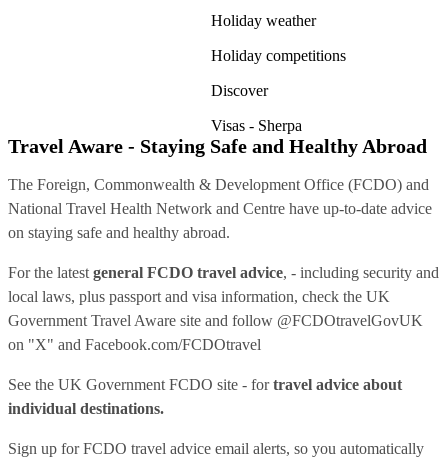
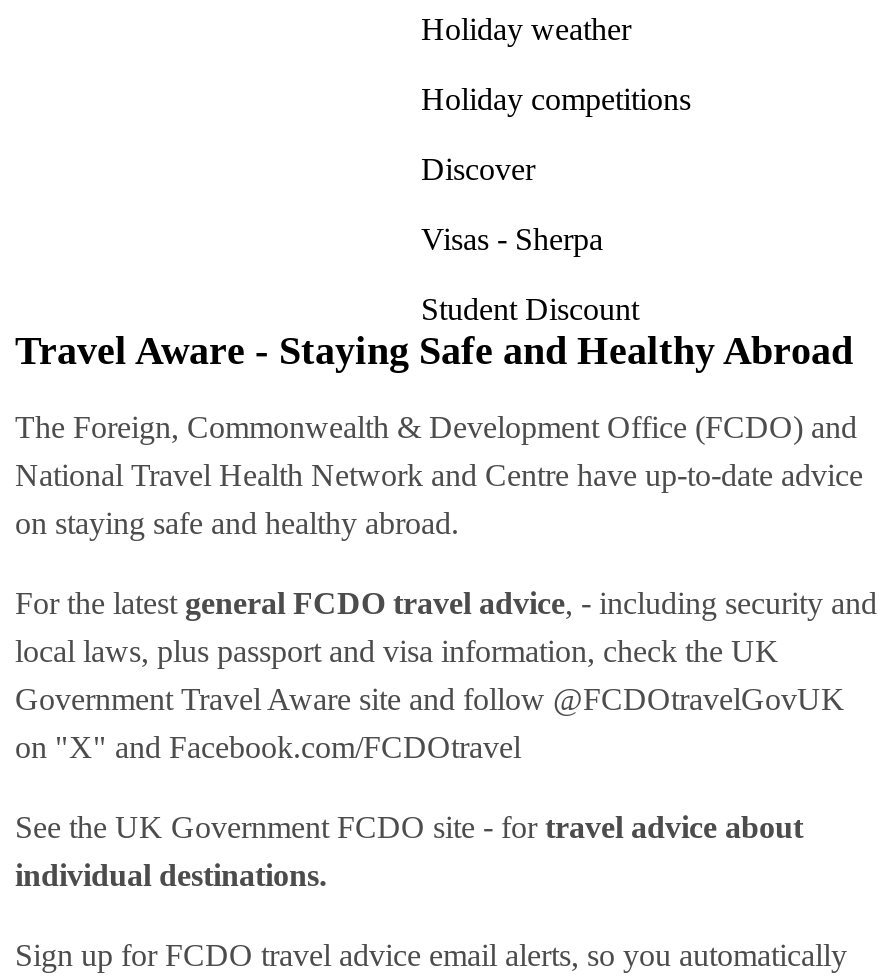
+ Student Discount
